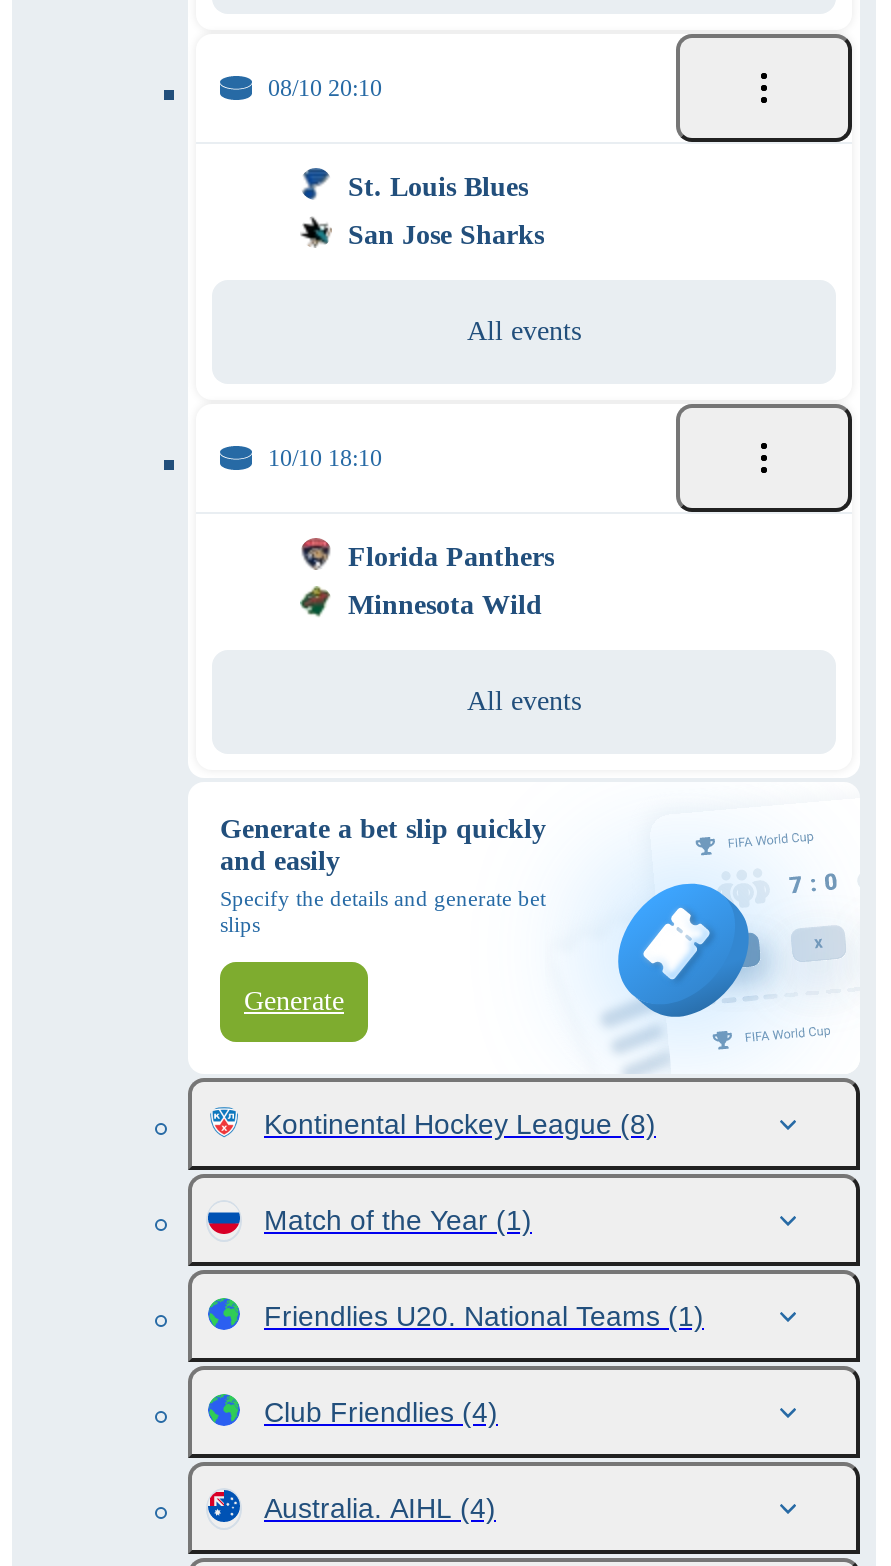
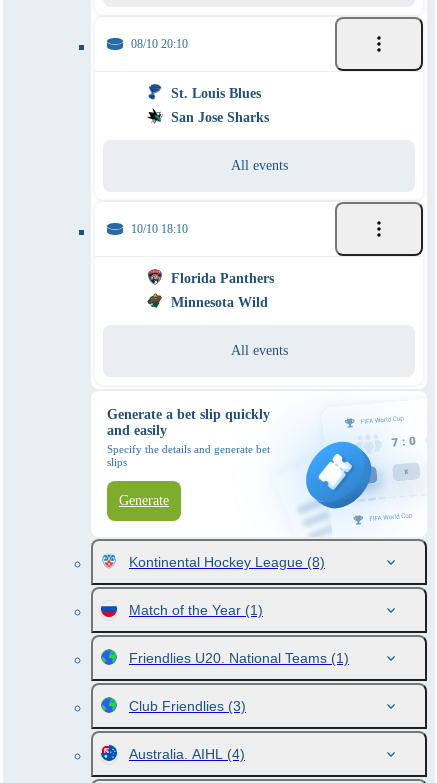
- Club Friendlies (4)
+ Club Friendlies (3)
